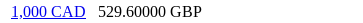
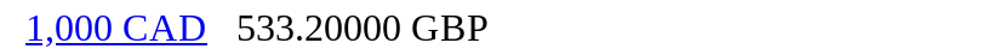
- 1,000 CAD 529.60000 GBP
+ 1,000 CAD 533.20000 GBP
